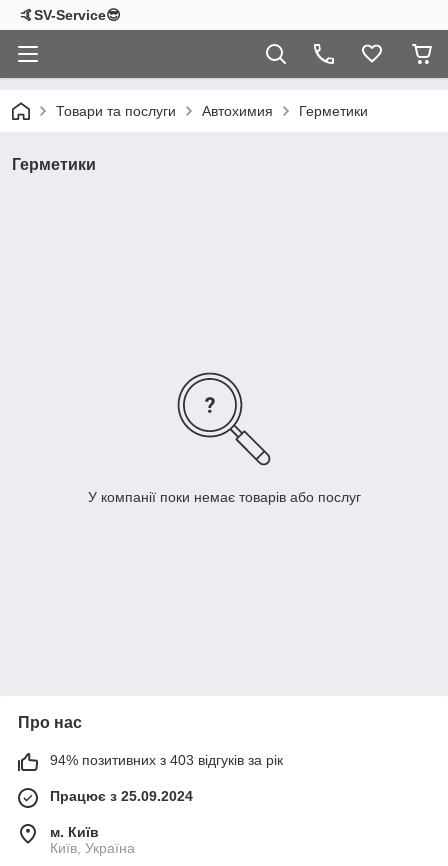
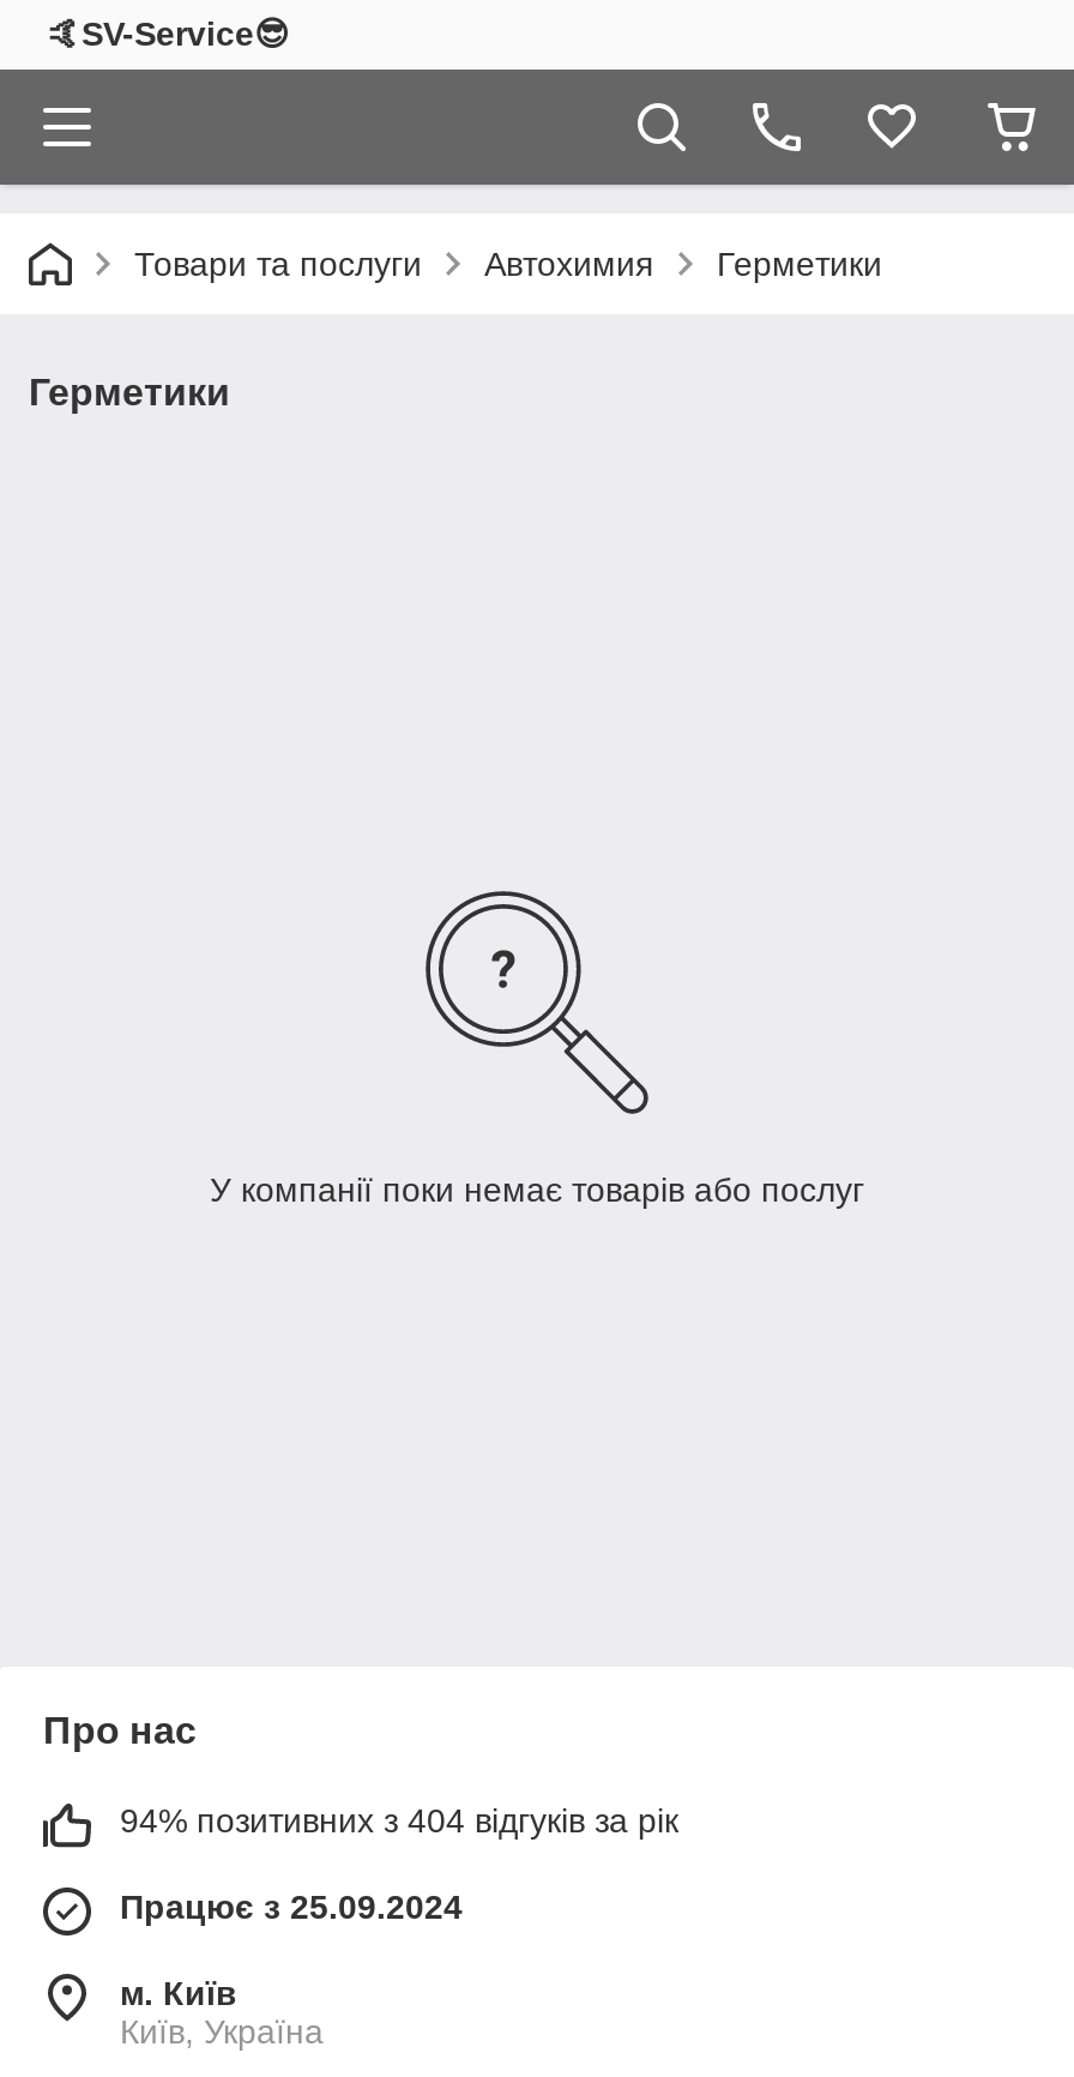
- 94% позитивних з 403 відгуків за рік
+ 94% позитивних з 404 відгуків за рік
